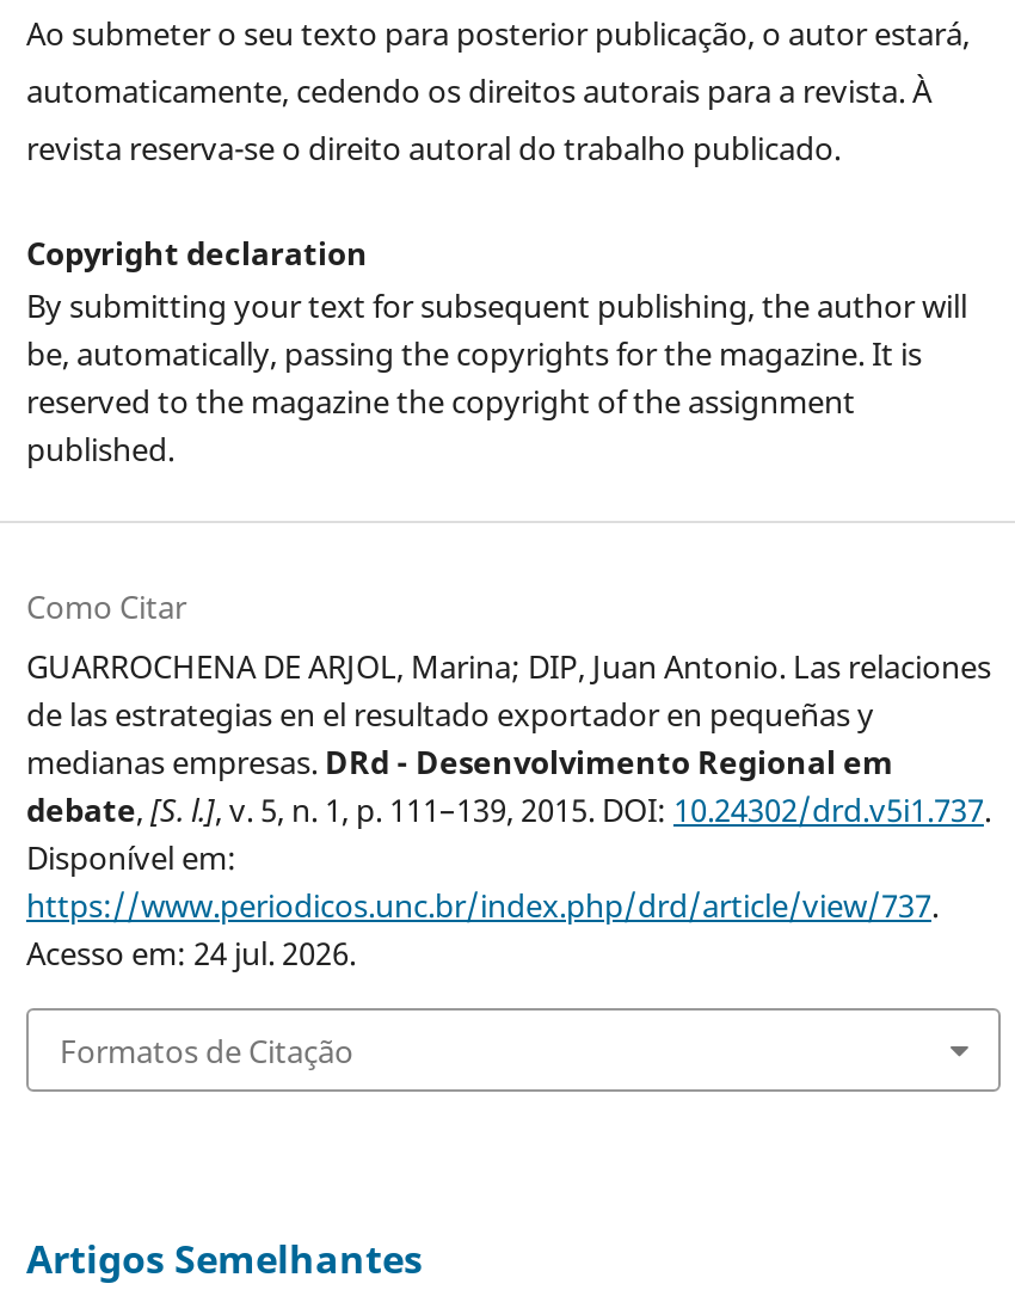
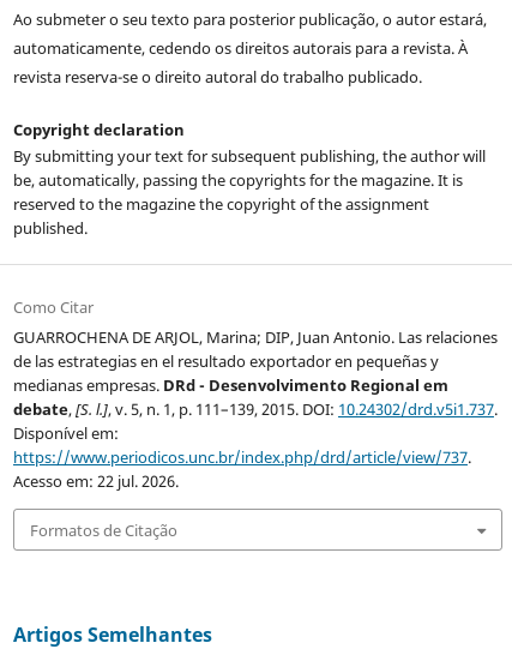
- Acesso em: 24 jul. 2026.
+ Acesso em: 22 jul. 2026.
